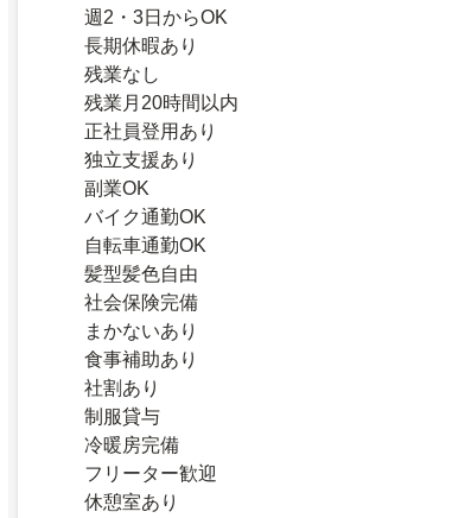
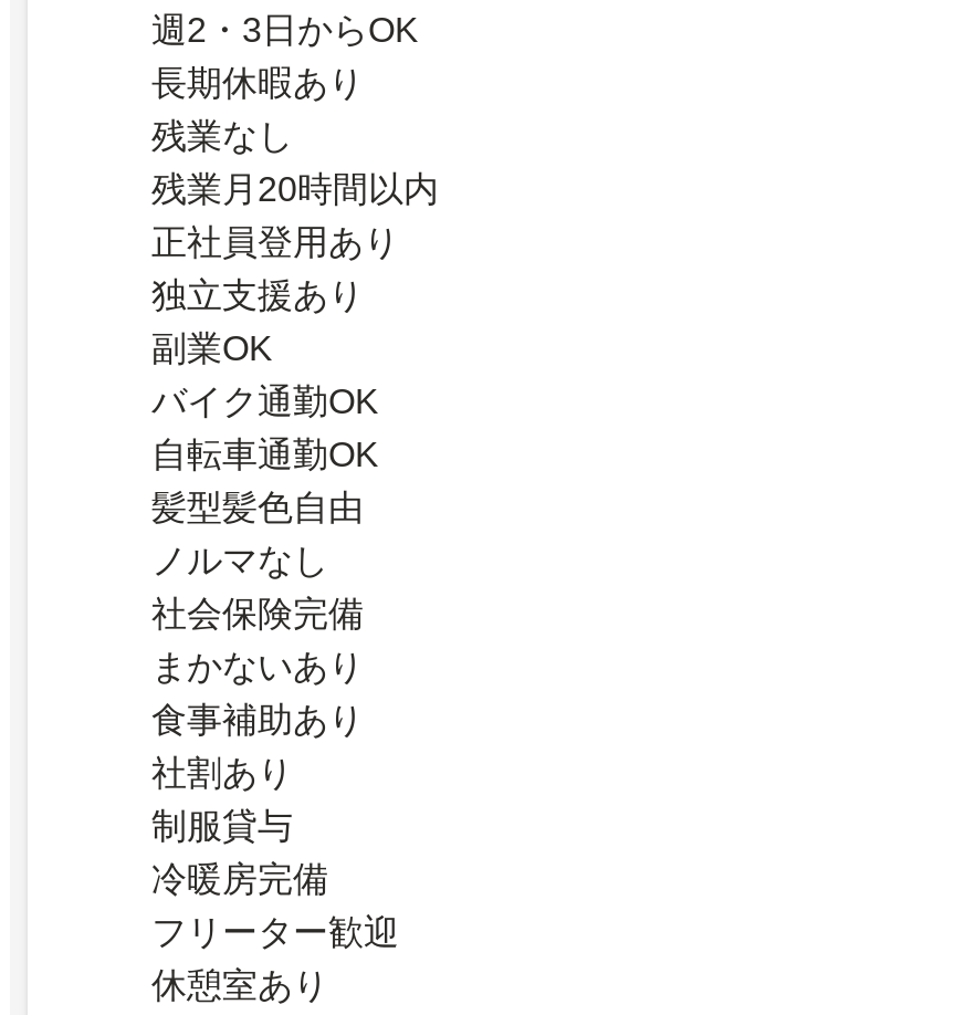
+ ノルマなし
